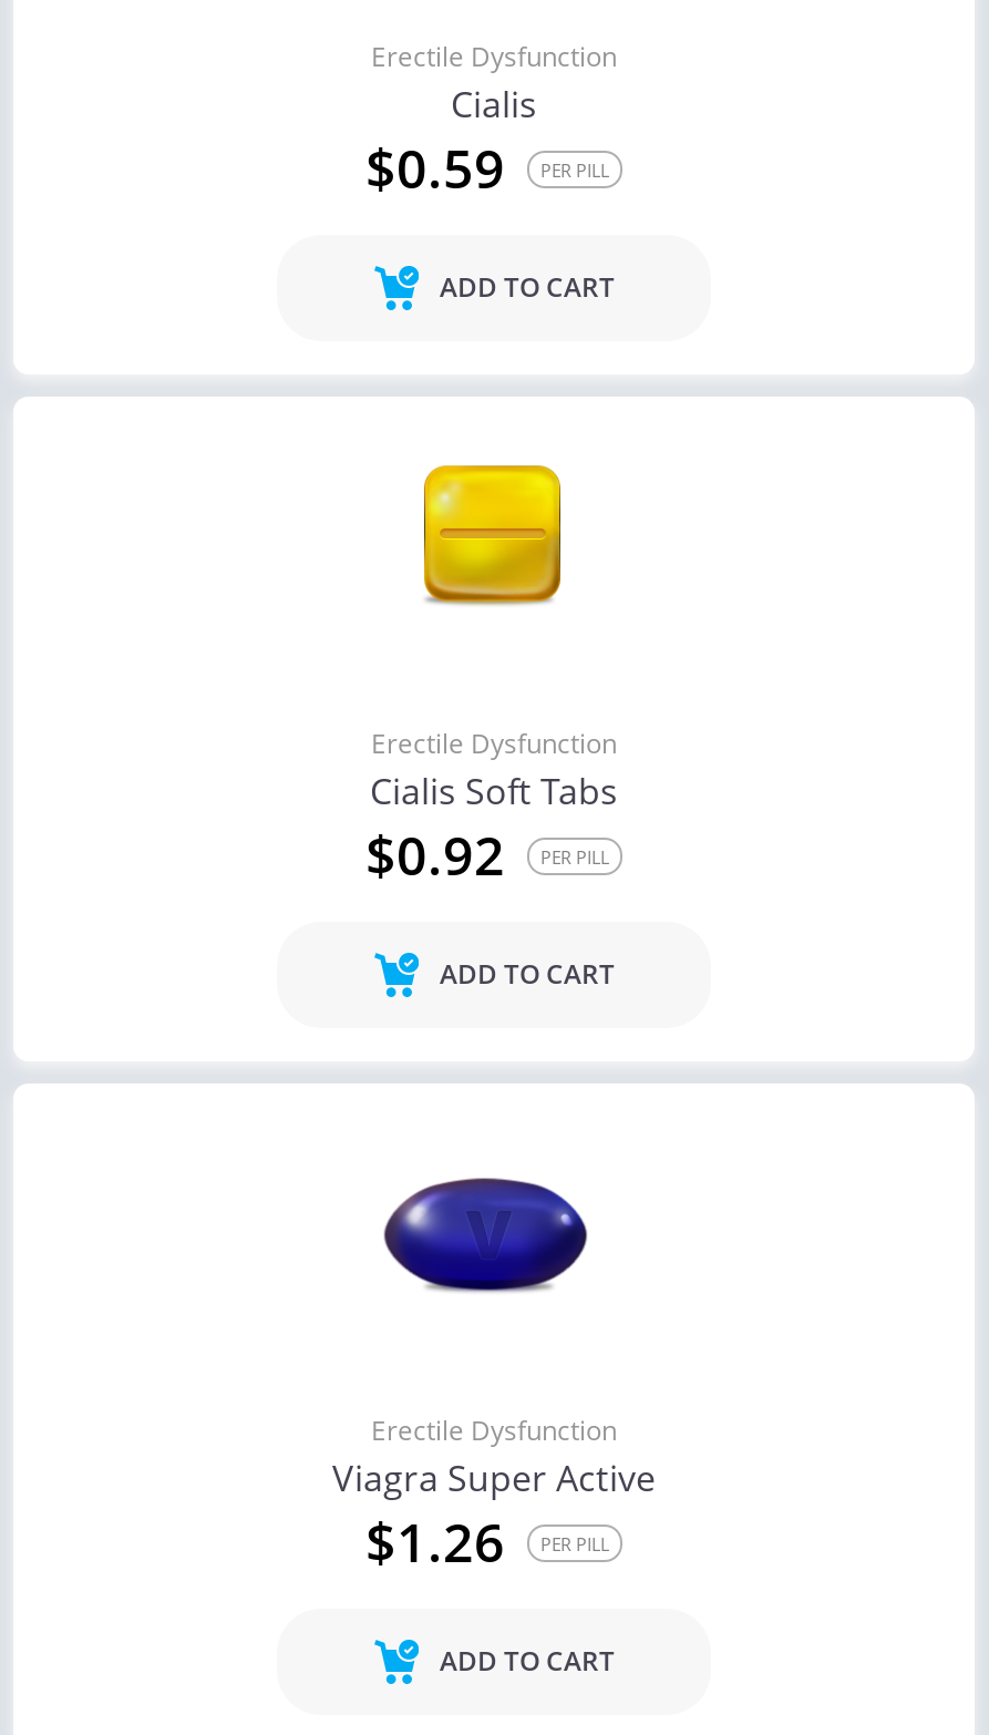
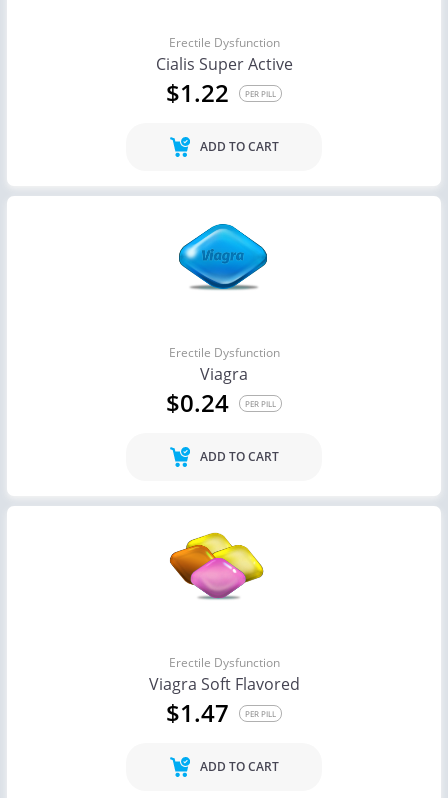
- Cialis
- $0.59
+ Cialis Super Active
+ $1.22

- [image]
+ [image]

- Cialis Soft Tabs
- $0.92
+ Viagra
+ $0.24

- [image]
+ [image]

- Viagra Super Active
+ Viagra Soft Flavored

- $1.26 PER PILL
+ $1.47 PER PILL
